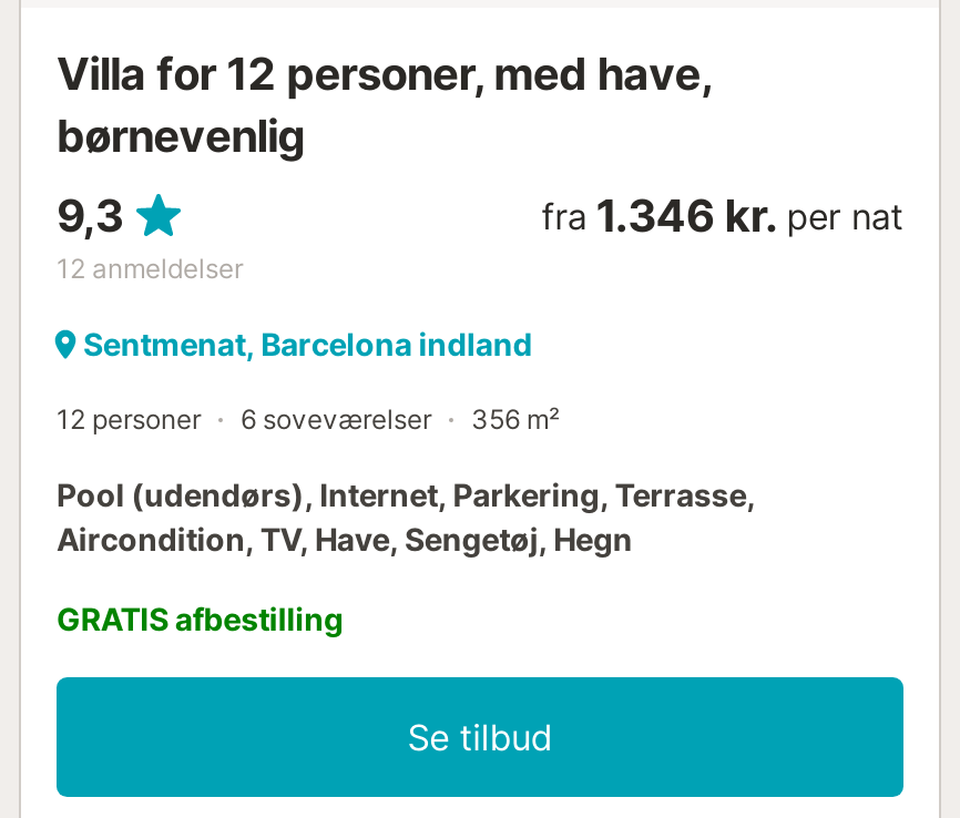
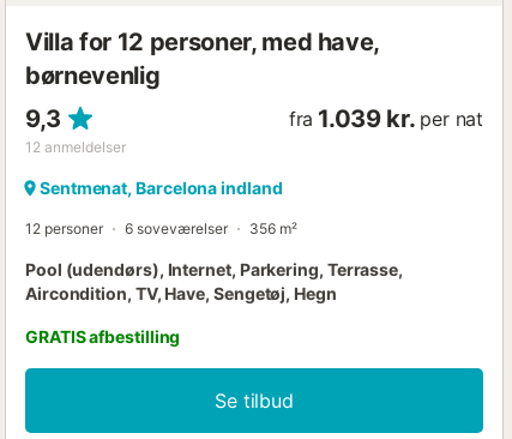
- fra 1.346 kr. per nat
+ fra 1.039 kr. per nat
